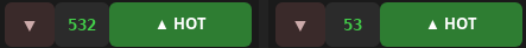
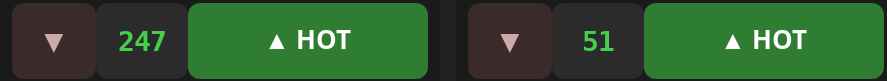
- 532
+ 247

- 53
+ 51
